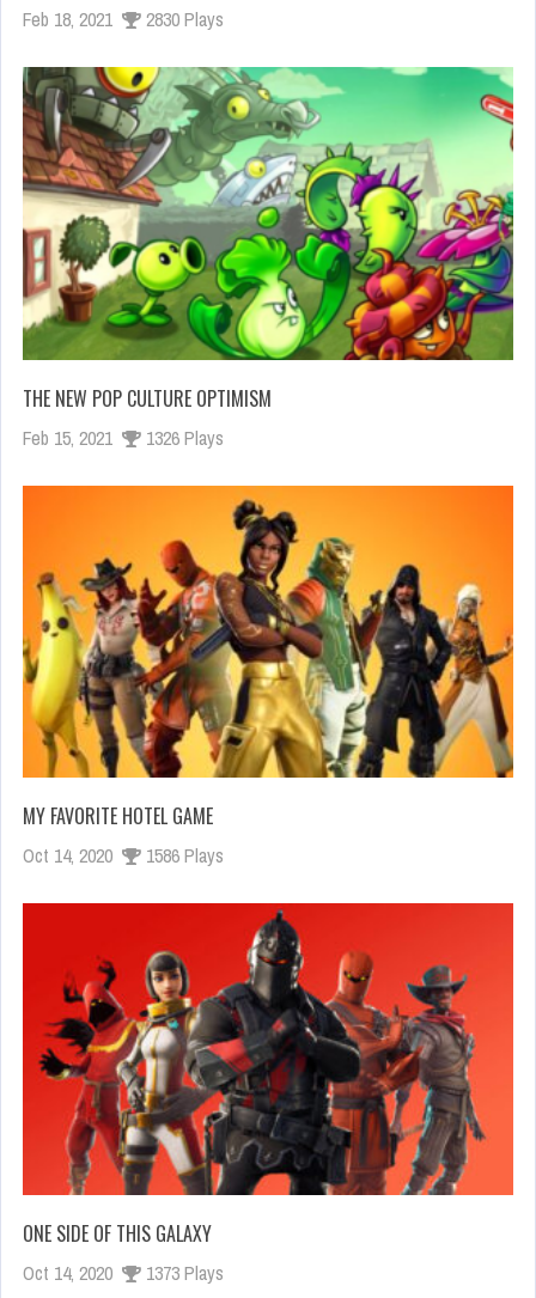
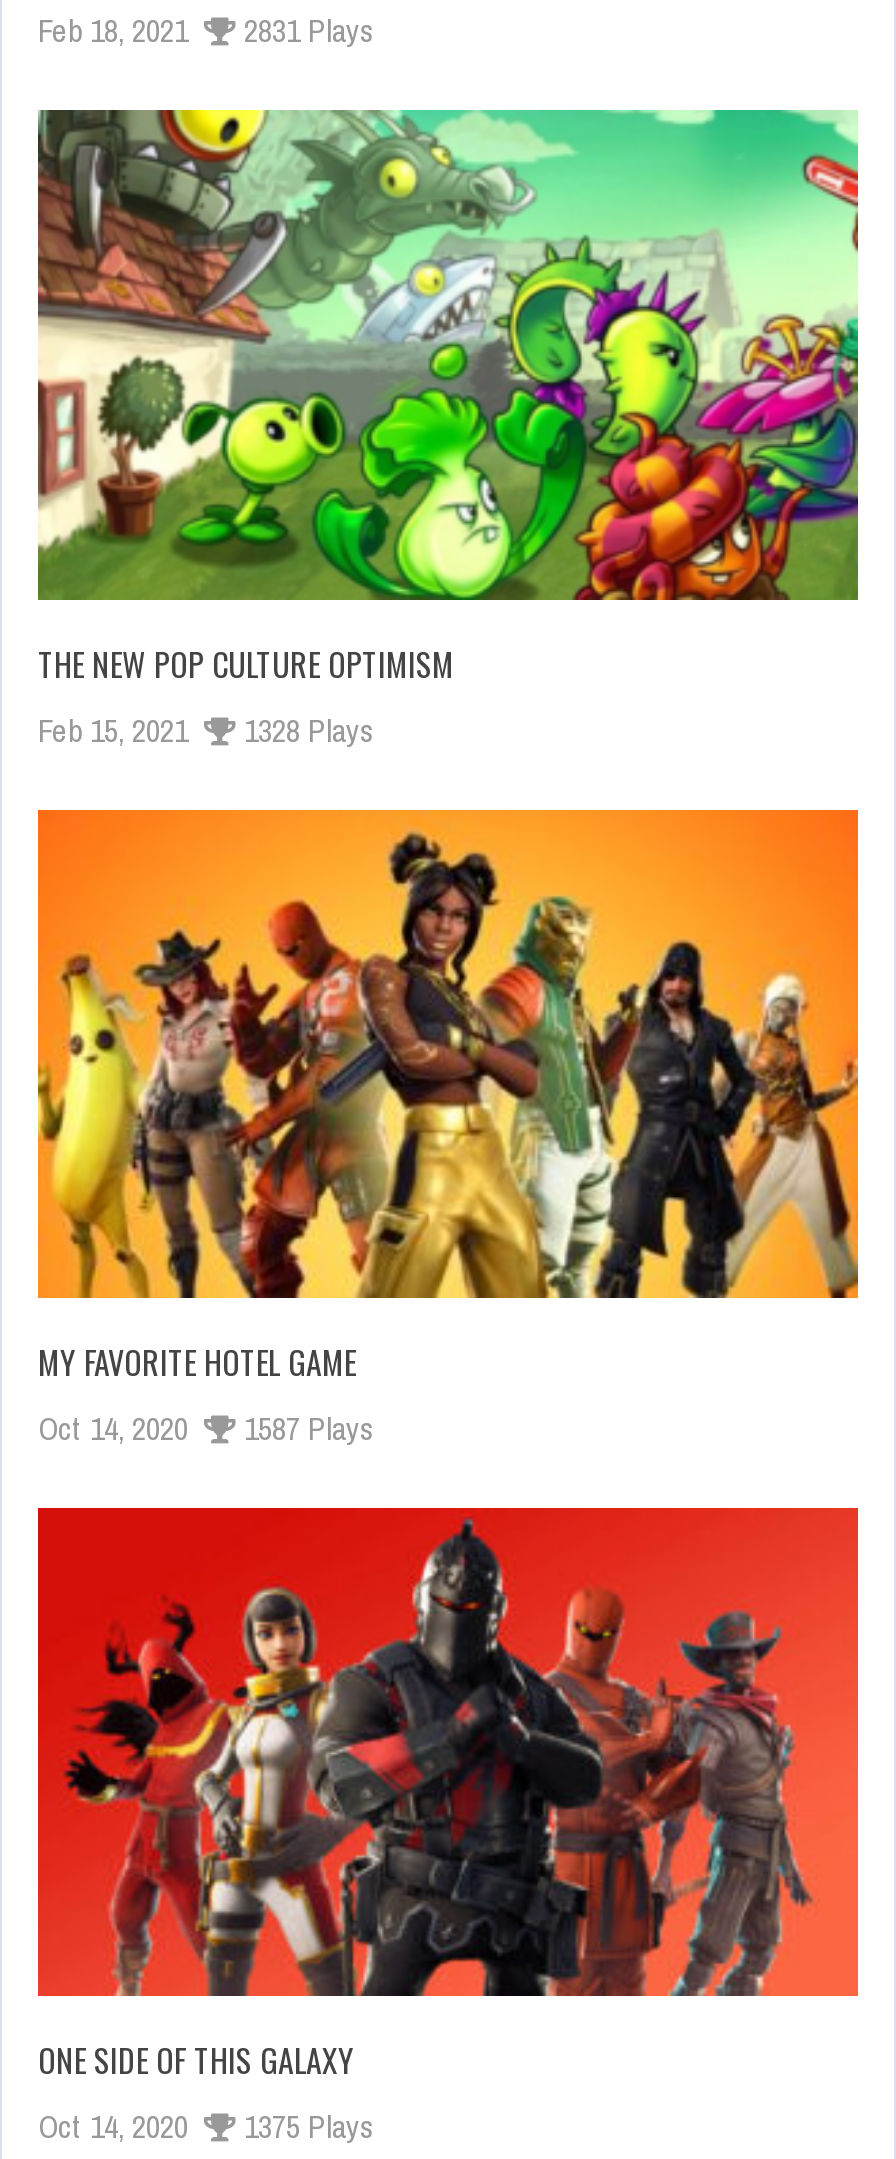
- Feb 18, 2021 2830 Plays
+ Feb 18, 2021 2831 Plays

- Feb 15, 2021 1326 Plays
+ Feb 15, 2021 1328 Plays

- Oct 14, 2020 1586 Plays
+ Oct 14, 2020 1587 Plays

- Oct 14, 2020 1373 Plays
+ Oct 14, 2020 1375 Plays
